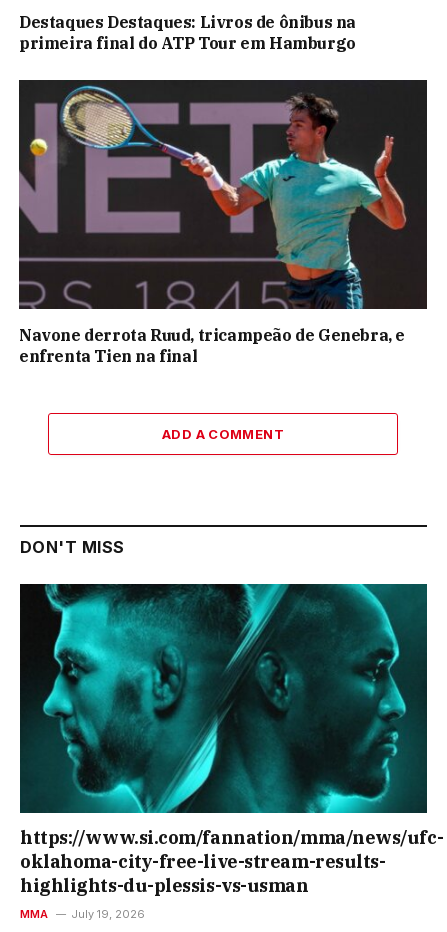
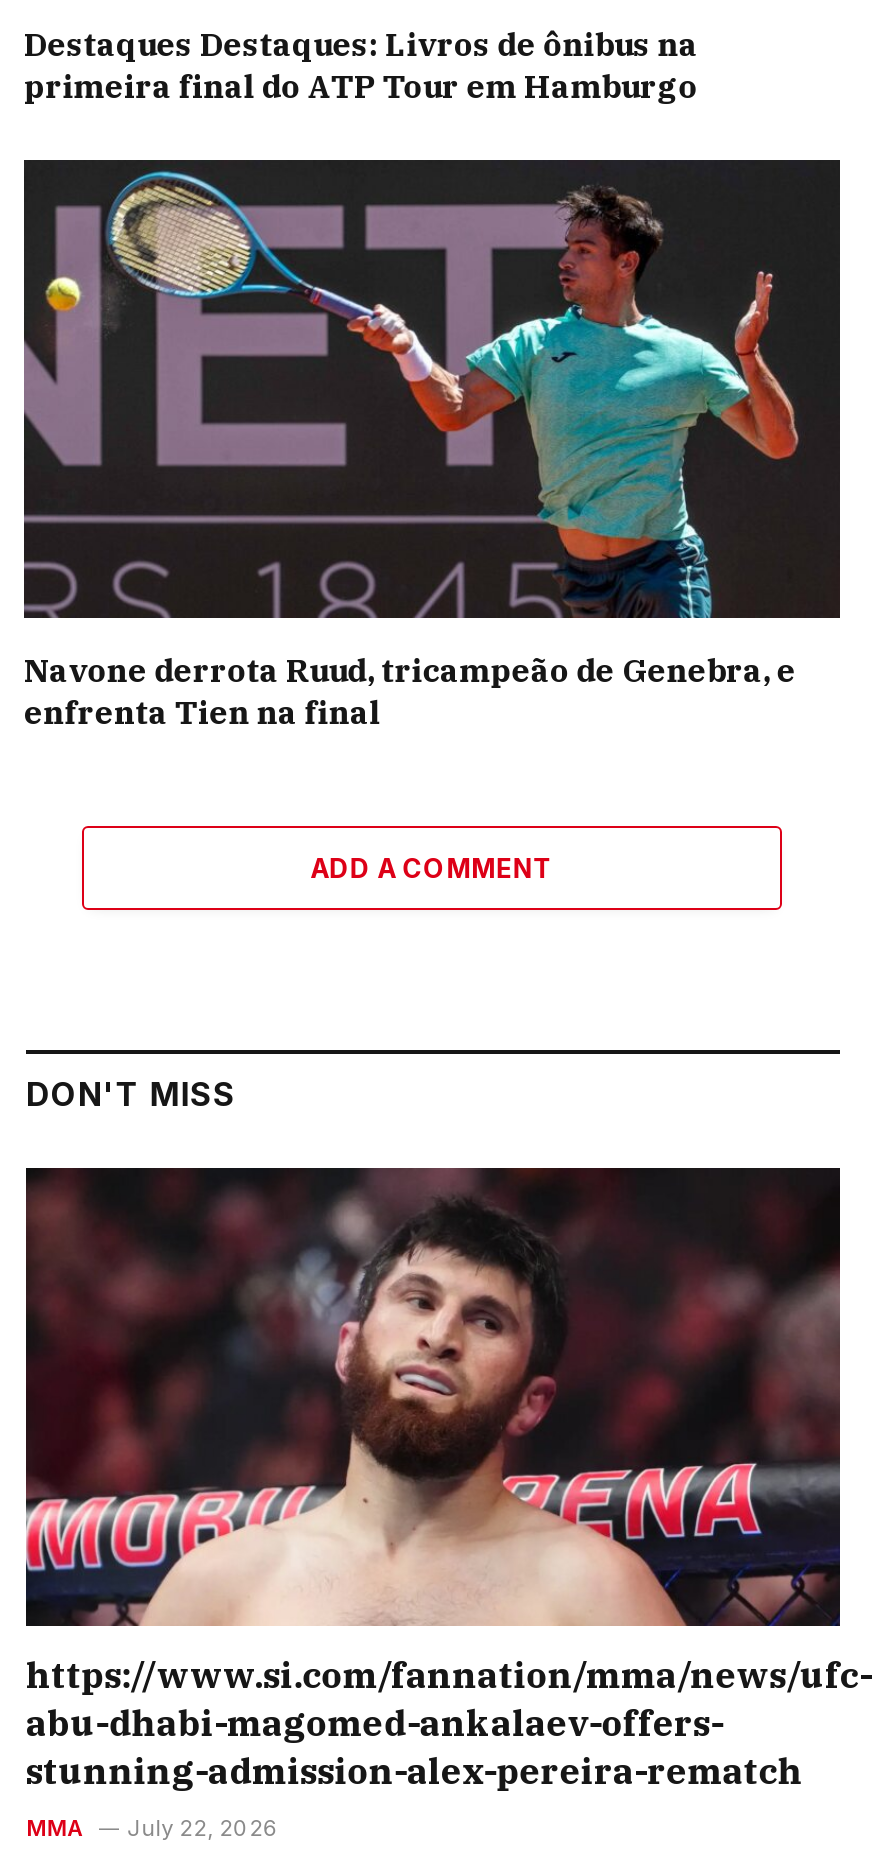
- [image]
- oklahoma-city-free-live-stream-results-
- highlights-du-plessis-vs-usman
+ [image]
+ abu-dhabi-magomed-ankalaev-offers-
+ stunning-admission-alex-pereira-rematch

- MMA July 19, 2026
+ MMA July 22, 2026
